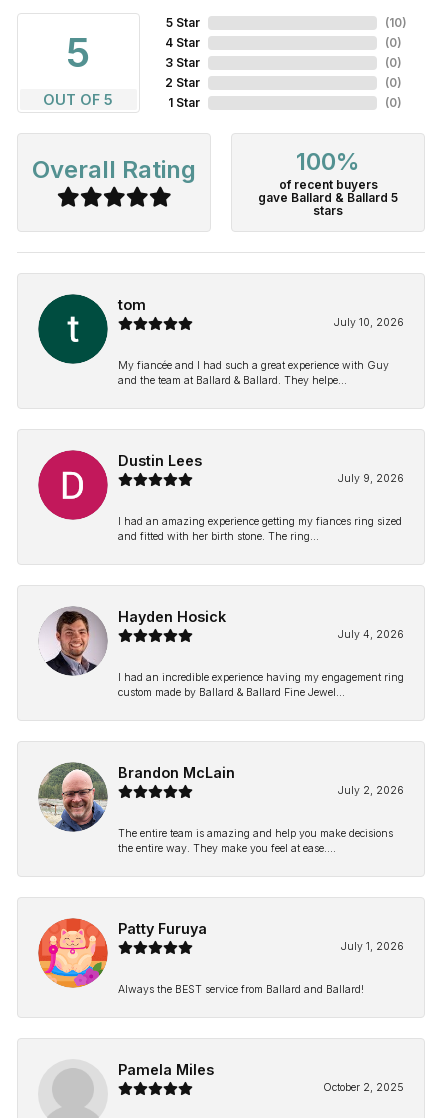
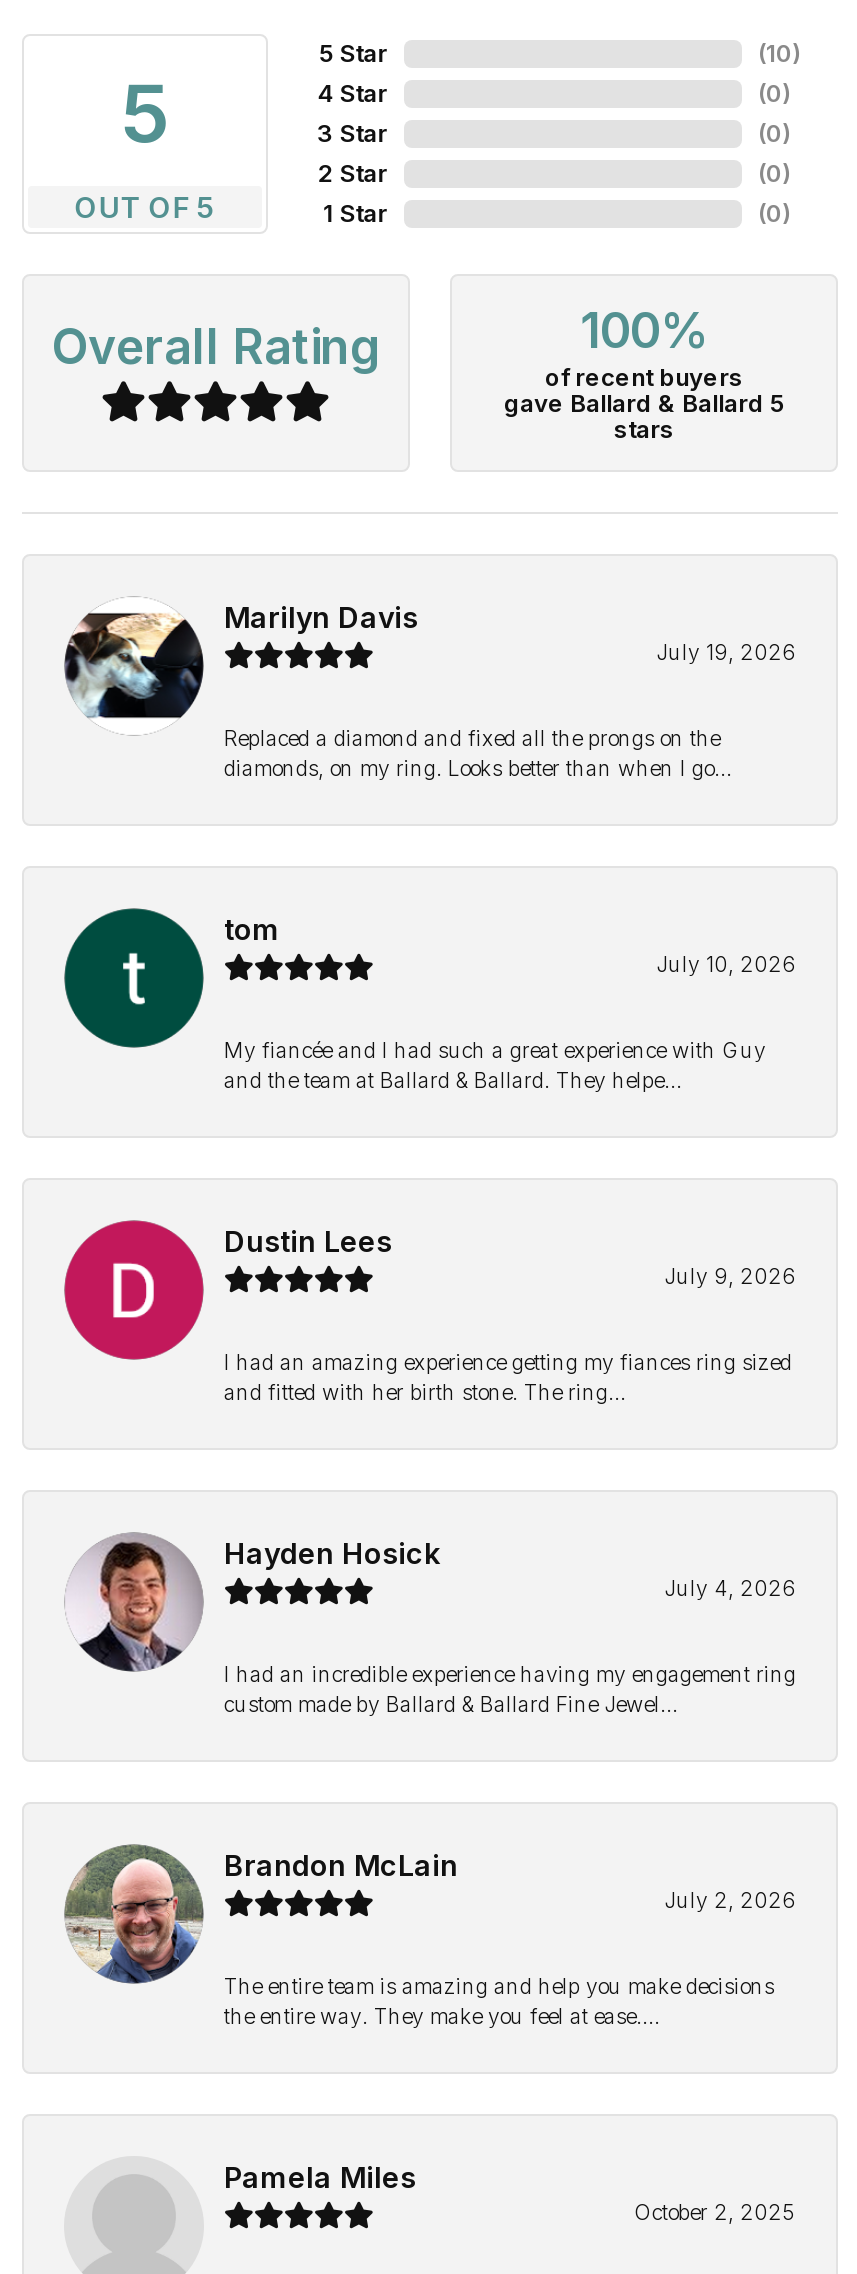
+ [image]
+ Marilyn Davis
+ July 19, 2026
+ Replaced a diamond and fixed all the prongs on the
+ diamonds, on my ring. Looks better than when I go...

moved down: [image] | tom | July 10, 2026 | ... | The entire team is amazing and help you make decisions | the entire way. They make you feel at ease....

- [image]
- Patty Furuya
- July 1, 2026
- Always the BEST service from Ballard and Ballard!
